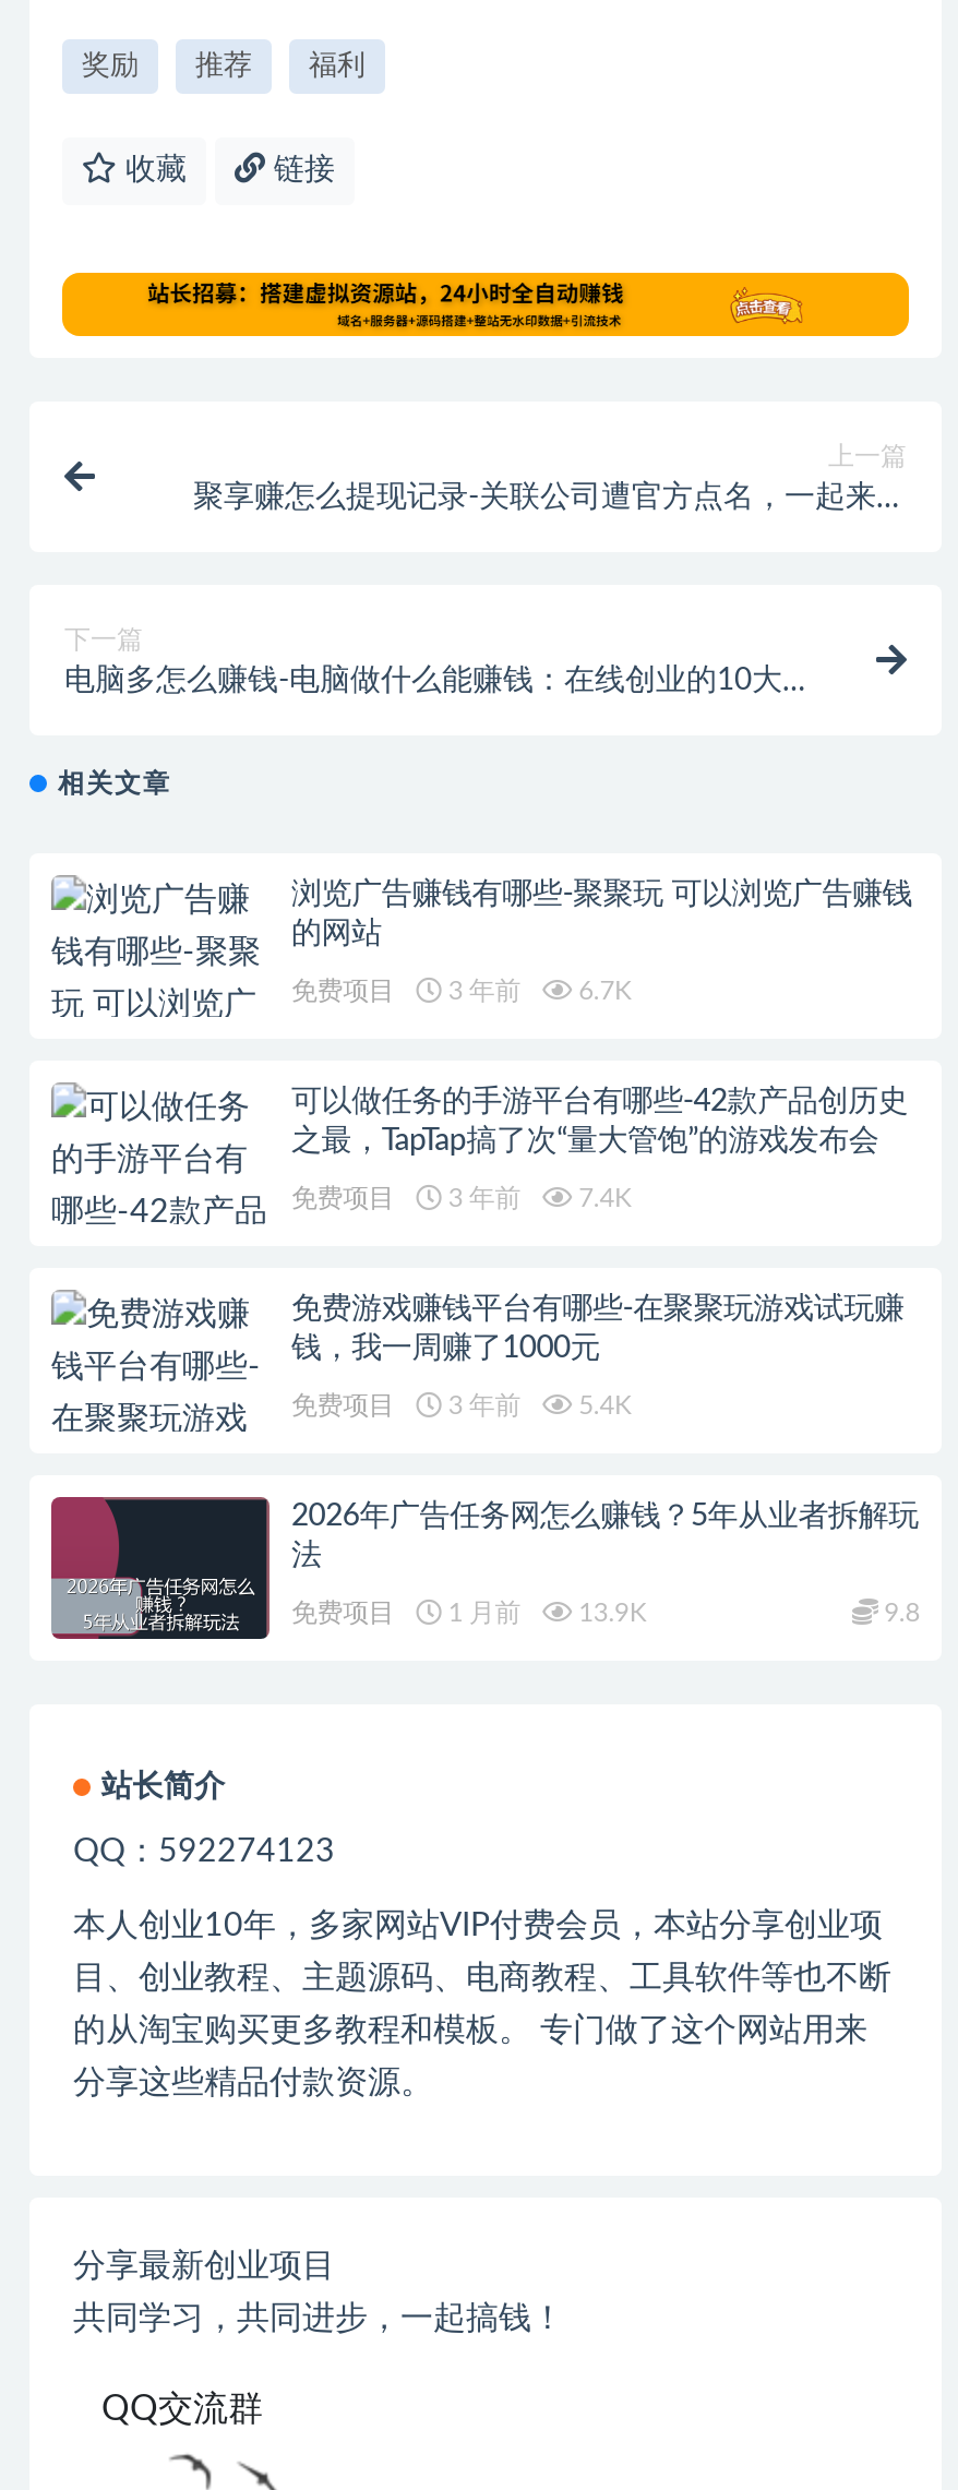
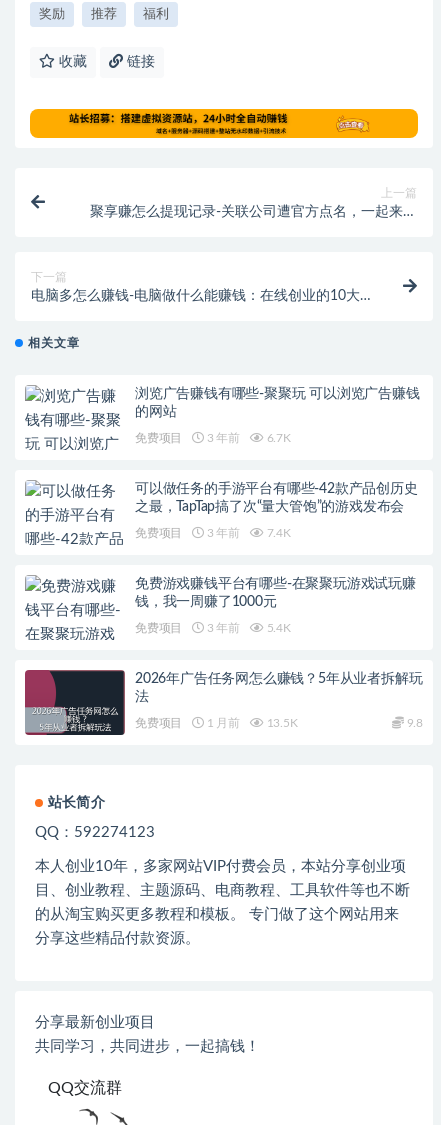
- 免费项目 1 月前 13.9K
+ 免费项目 1 月前 13.5K
